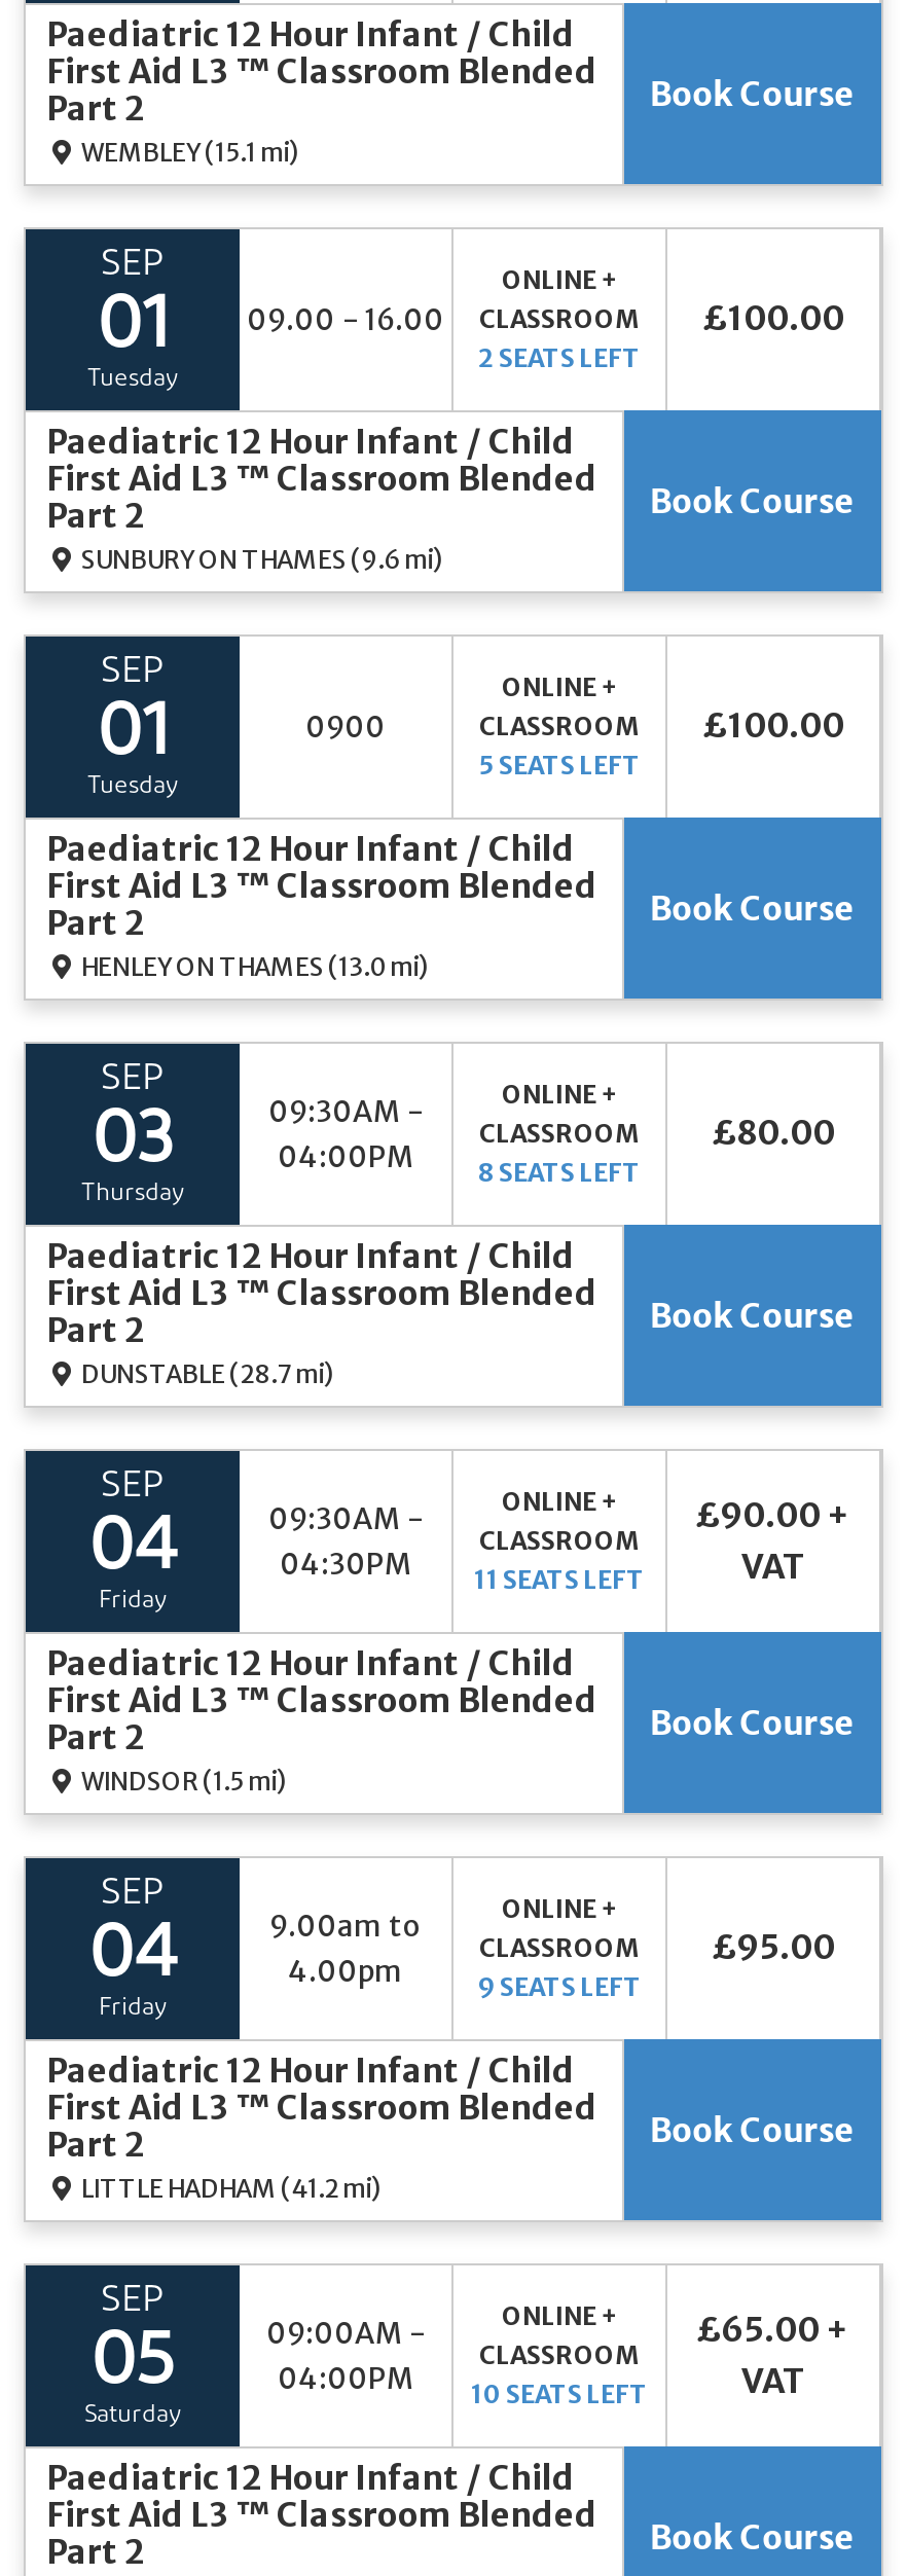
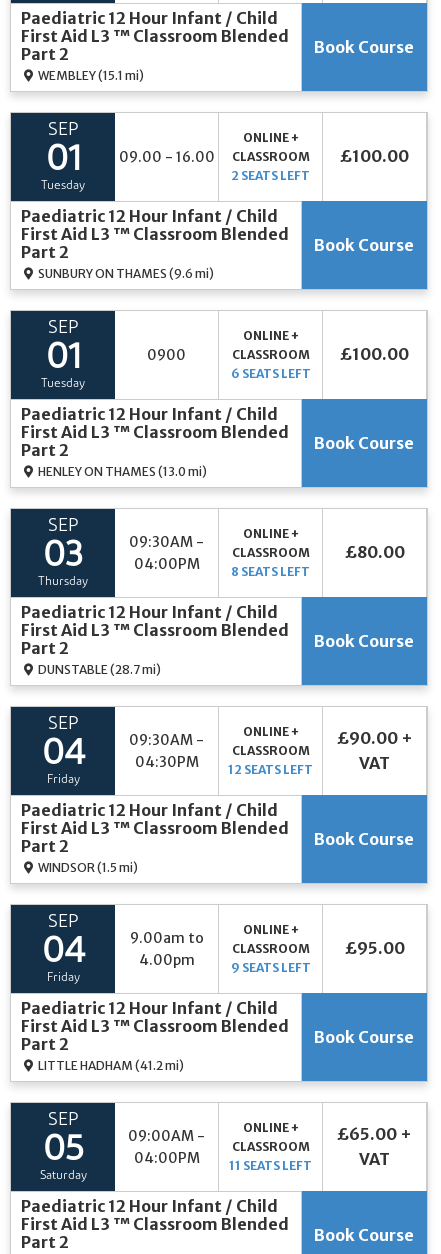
- 5 SEATS LEFT
+ 6 SEATS LEFT

- 11 SEATS LEFT
+ 12 SEATS LEFT

- 04:00PM 10 SEATS LEFT
+ 04:00PM 11 SEATS LEFT
